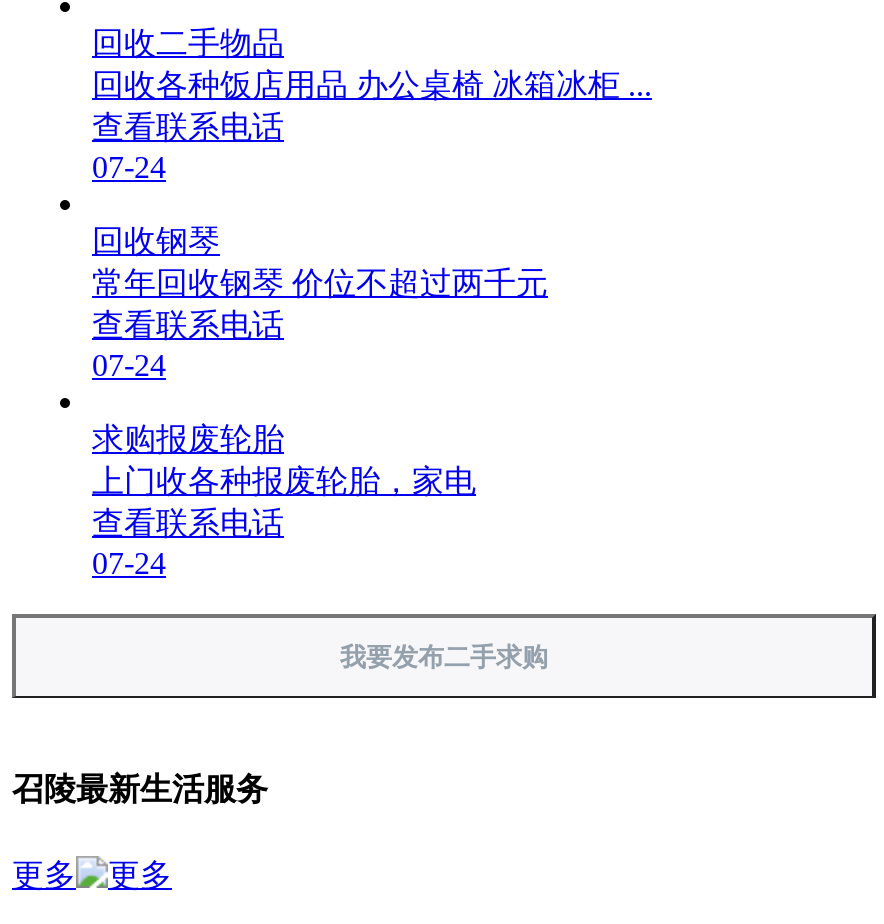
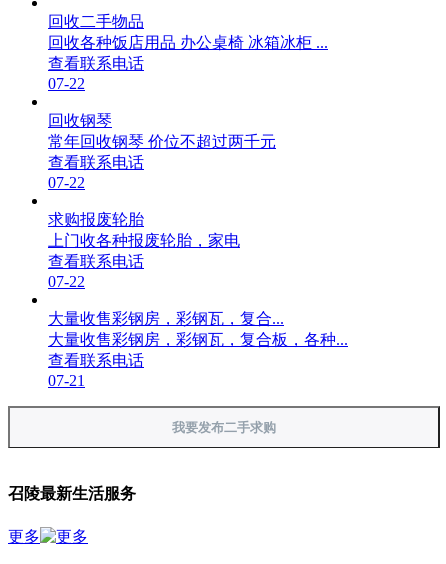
- 07-24
+ 07-22

- 07-24
+ 07-22

- 07-24
+ 07-22
+ 大量收售彩钢房，彩钢瓦，复合...
+ 大量收售彩钢房，彩钢瓦，复合板，各种...
+ 查看联系电话
+ 07-21
